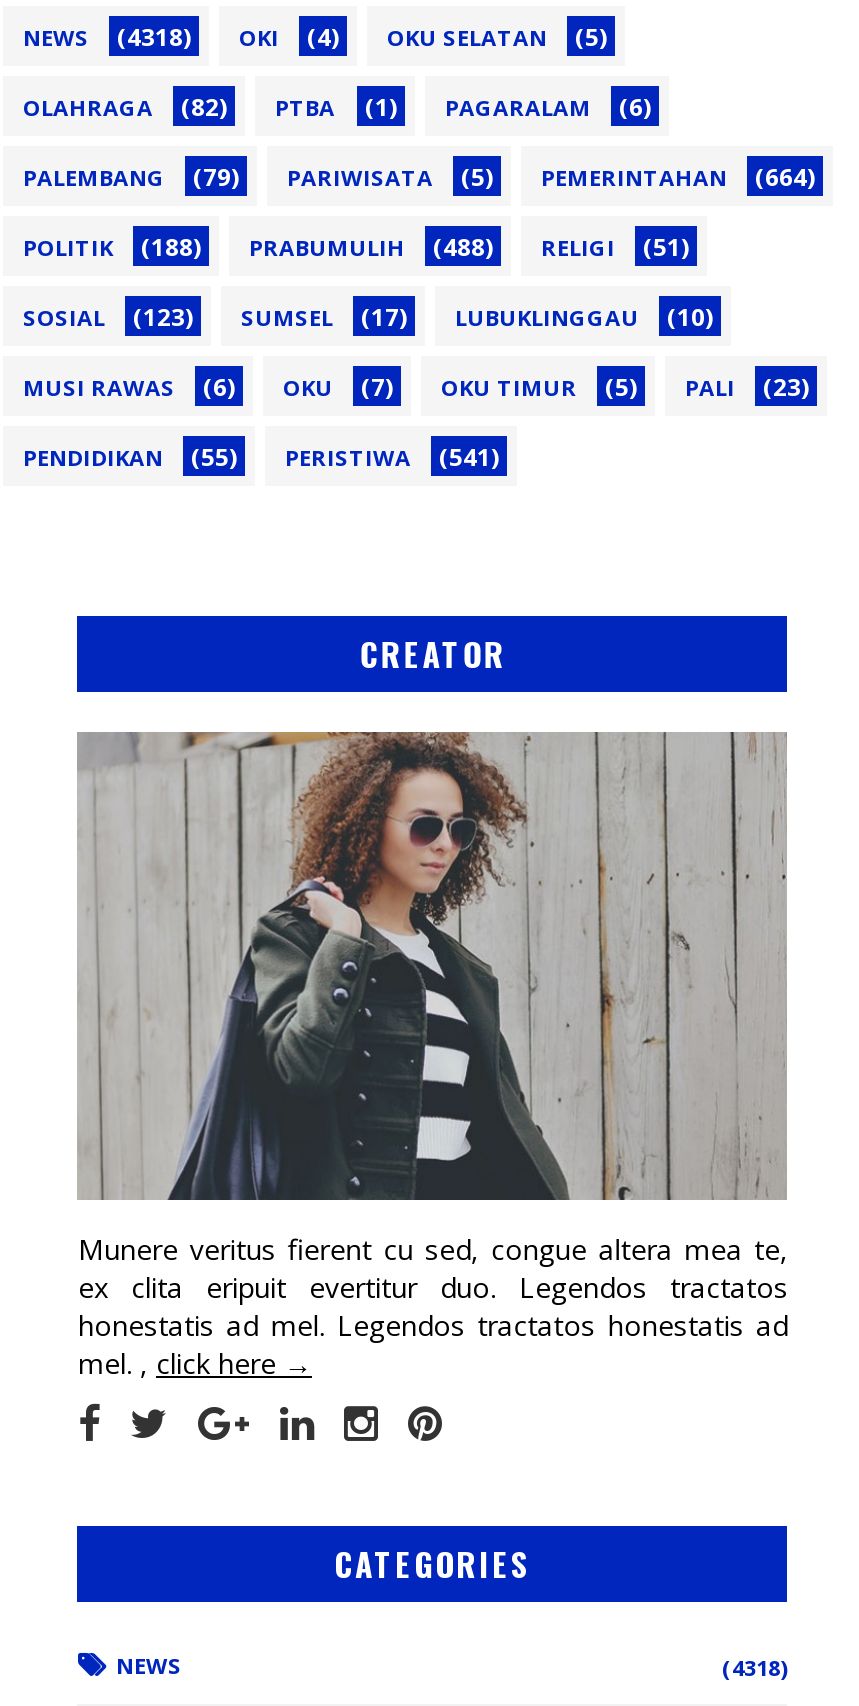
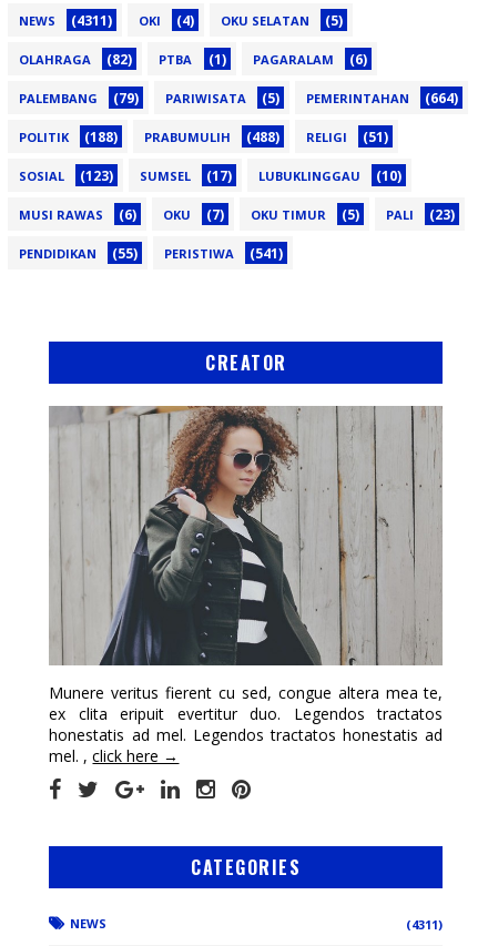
- (4318)
+ (4311)

- (4318)
+ (4311)
